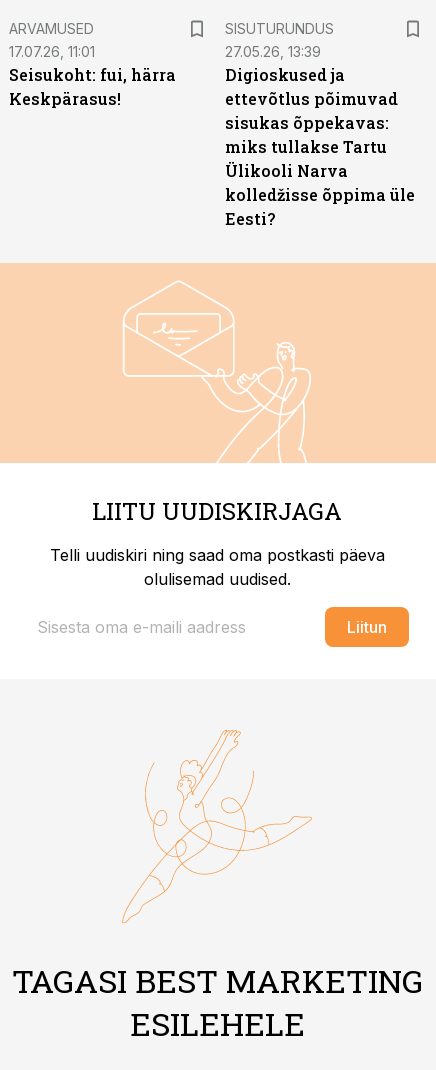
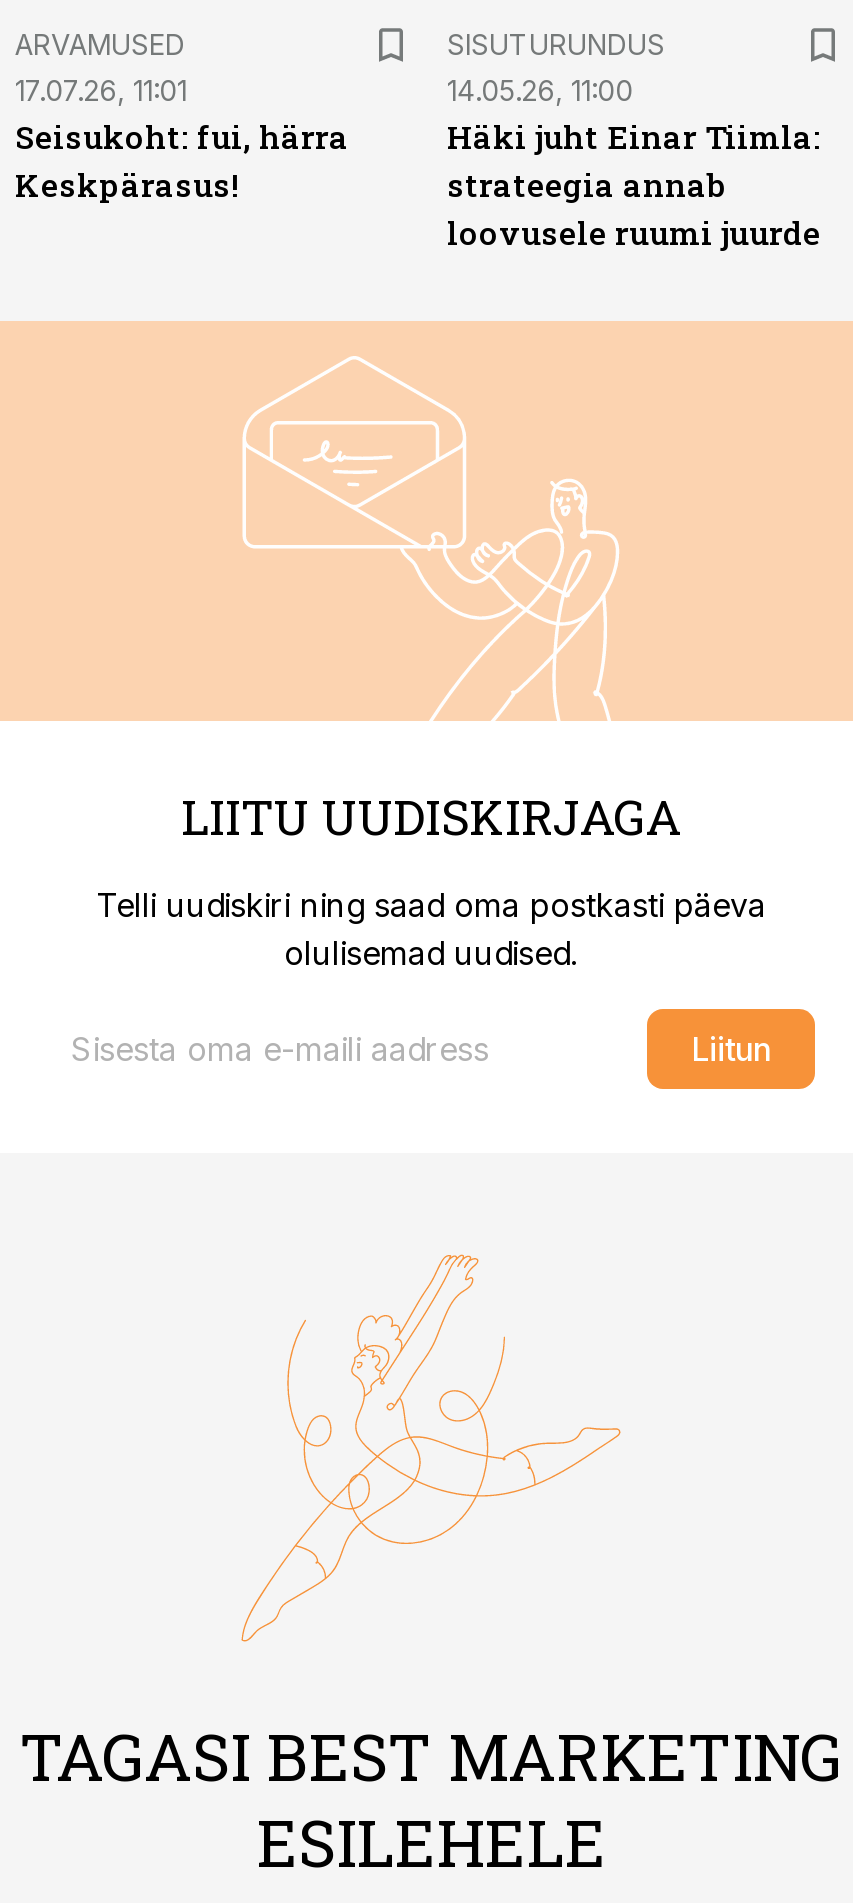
- 27.05.26, 13:39
- Digioskused ja
- ettevõtlus põimuvad
- sisukas õppekavas:
- miks tullakse Tartu
- Ülikooli Narva
- kolledžisse õppima üle
- Eesti?
+ 14.05.26, 11:00
+ Häki juht Einar Tiimla:
+ strateegia annab
+ loovusele ruumi juurde
